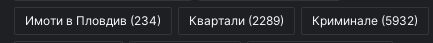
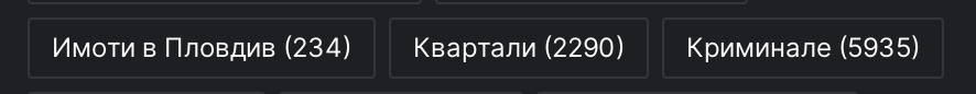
- Квартали (2289)
+ Квартали (2290)

- Криминале (5932)
+ Криминале (5935)
